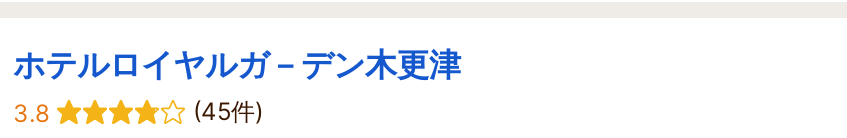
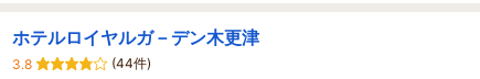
- (45件)
+ (44件)
